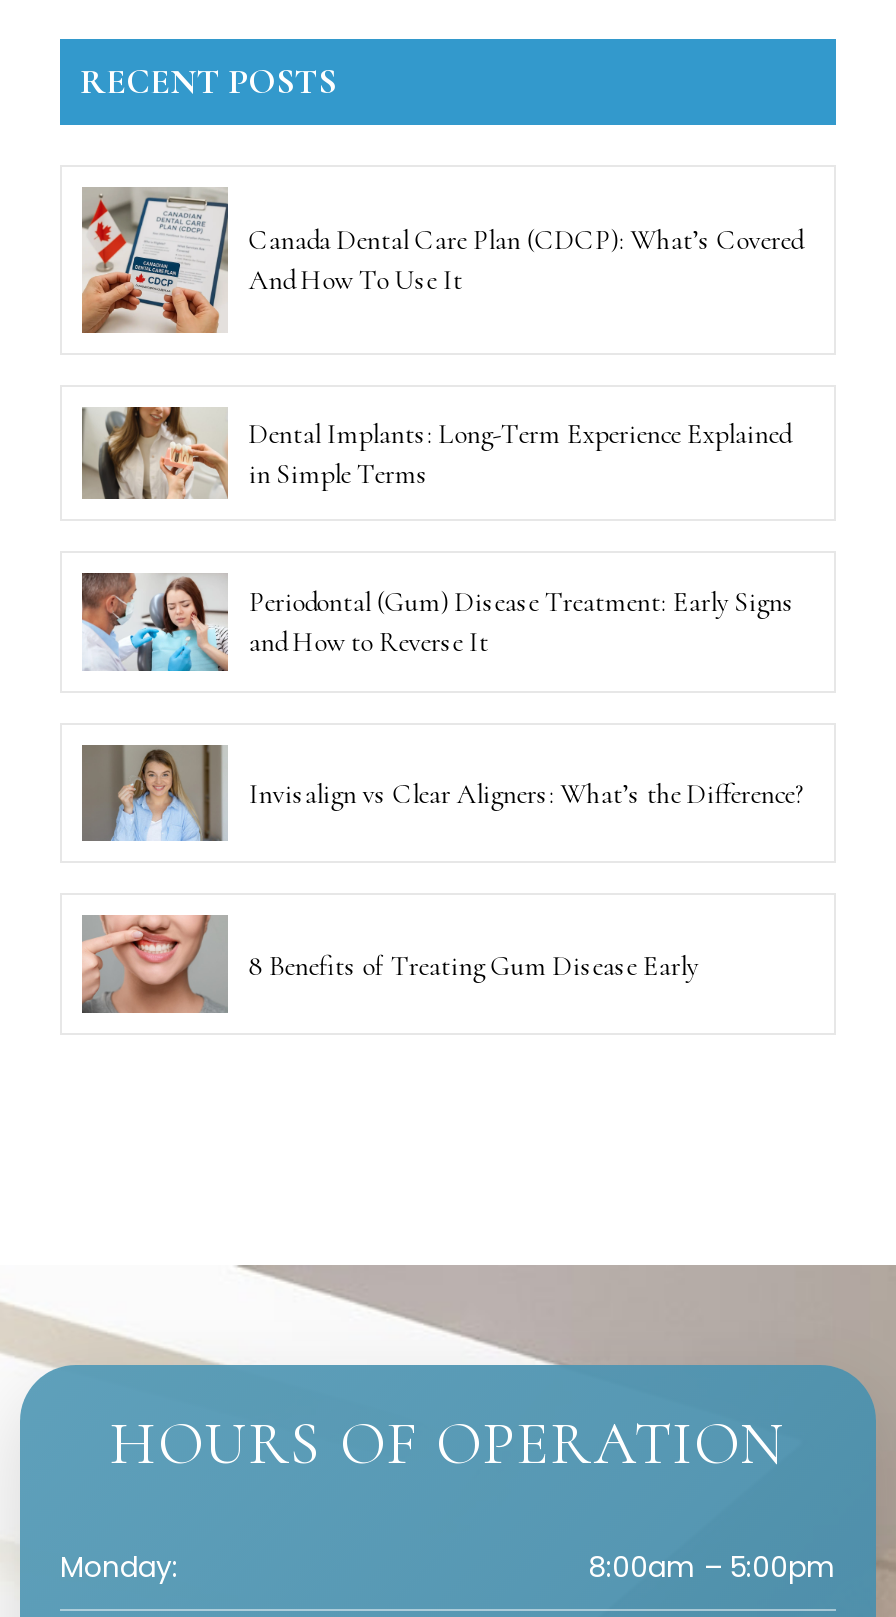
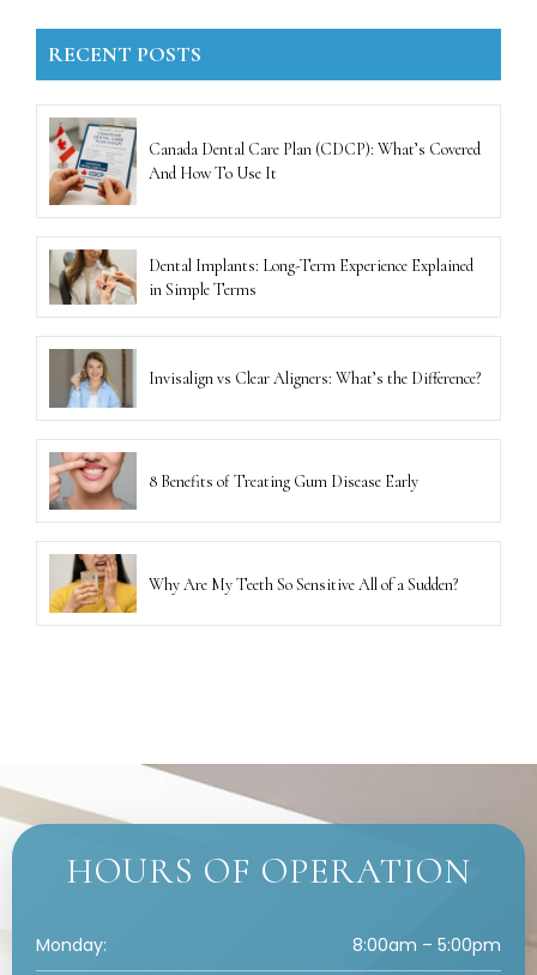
- [image]
- Periodontal (Gum) Disease Treatment: Early Signs
- and How to Reverse It

moved up: [image] | Invisalign vs Clear Aligners: What’s the Difference? | 8 Benefits of Treating Gum Disease Early

+ [image]
+ Why Are My Teeth So Sensitive All of a Sudden?
